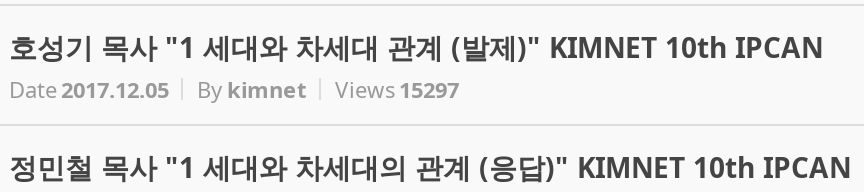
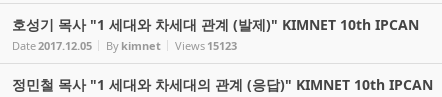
- Date 2017.12.05 By kimnet Views 15297
+ Date 2017.12.05 By kimnet Views 15123
